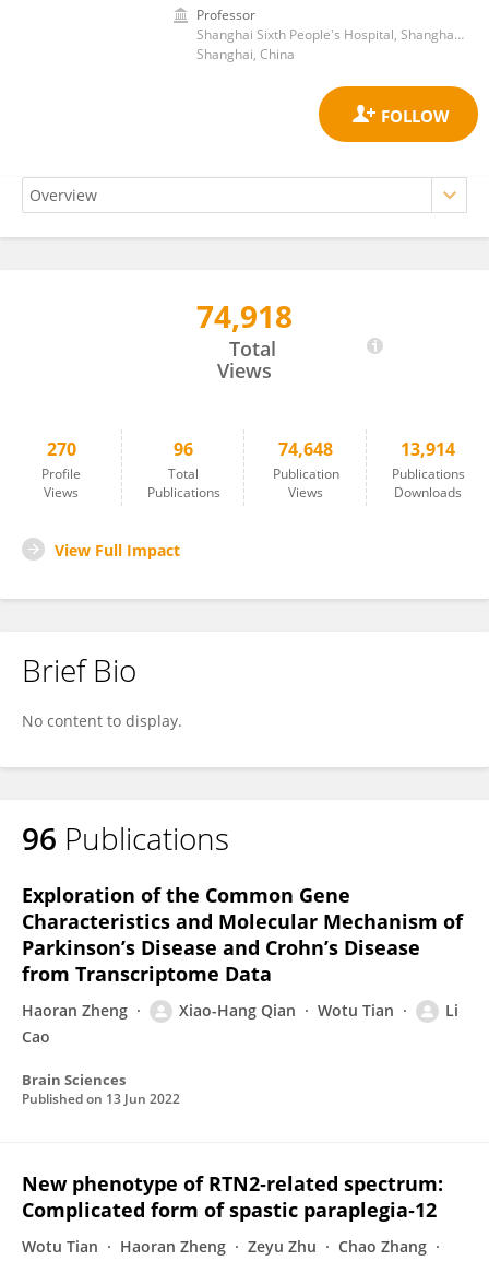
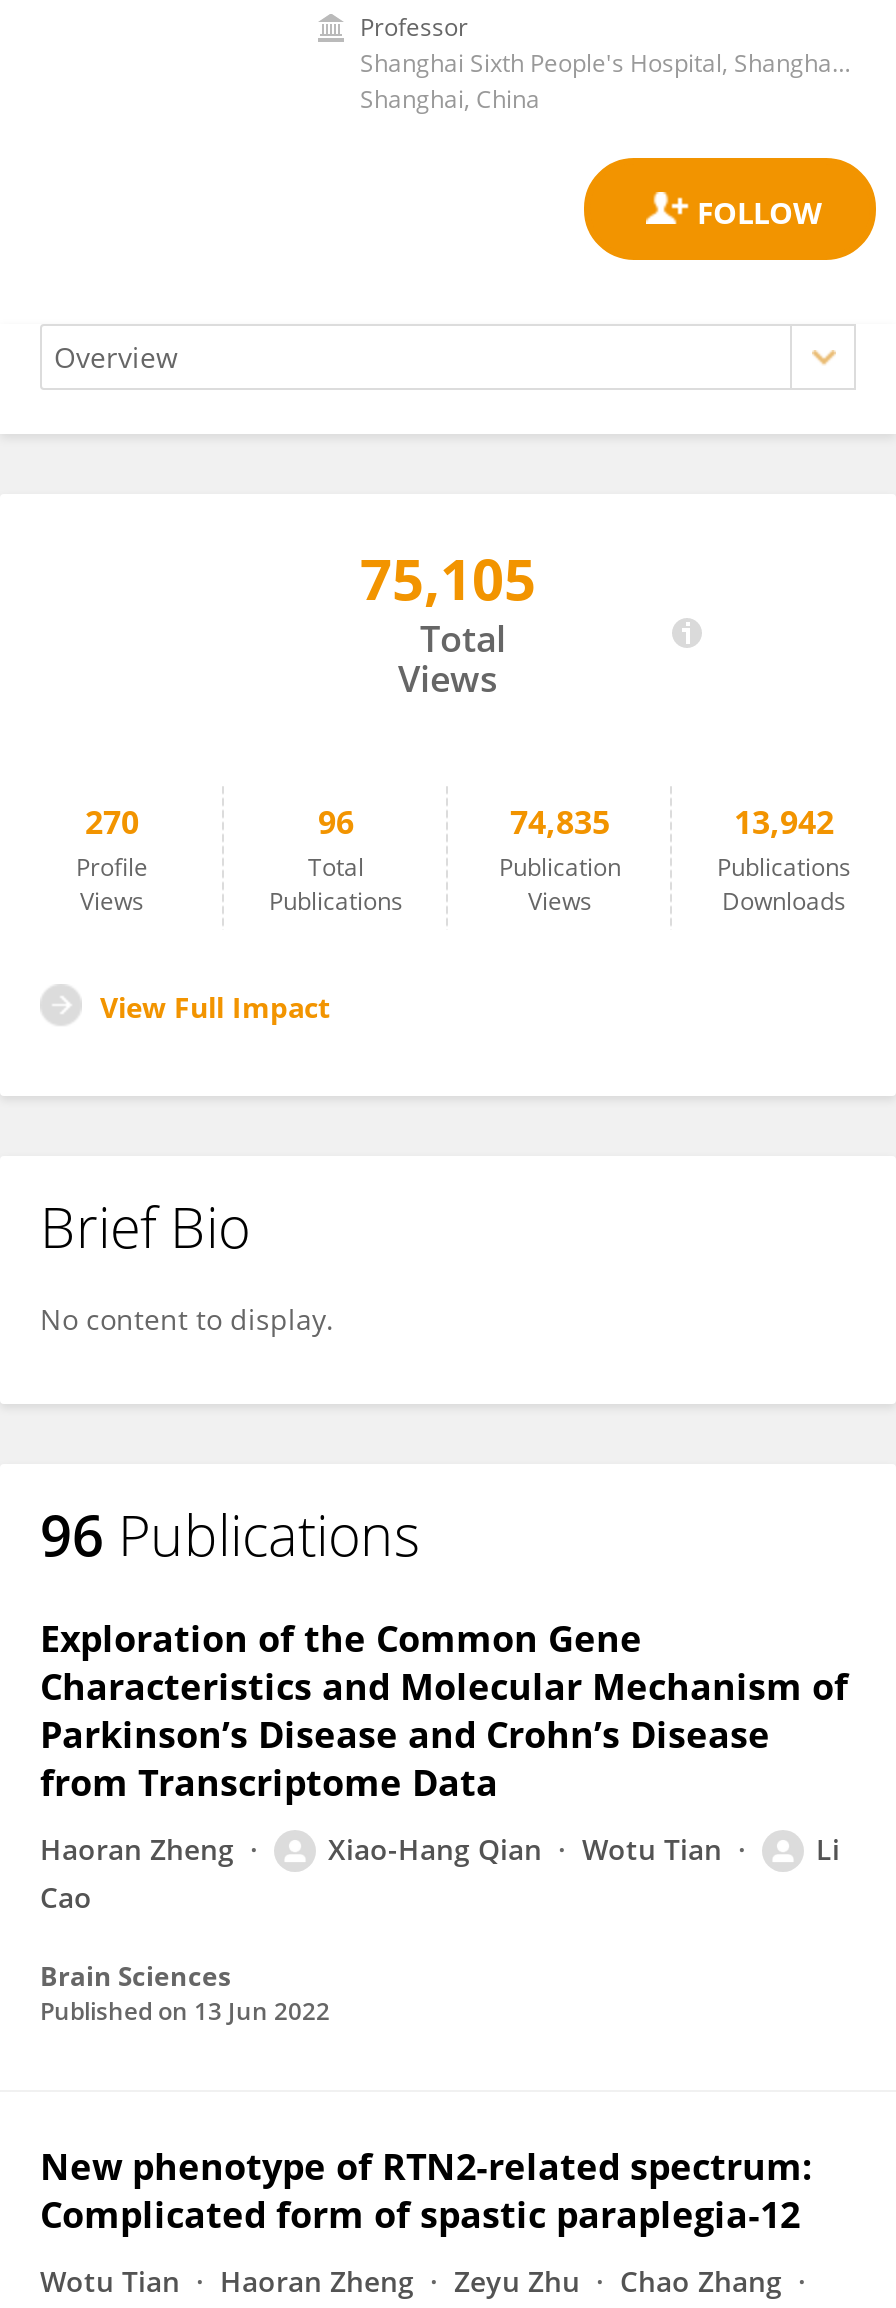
- 74,918
+ 75,105

- 74,648
+ 74,835

- 13,914
+ 13,942
